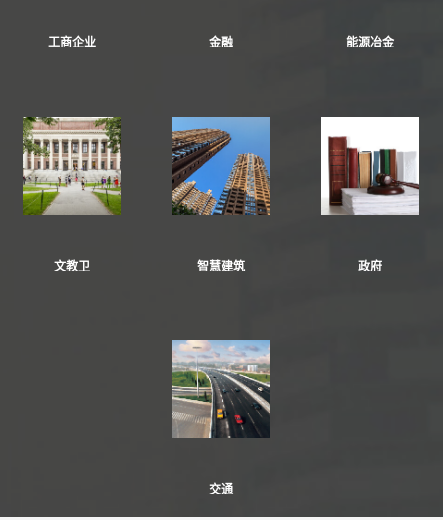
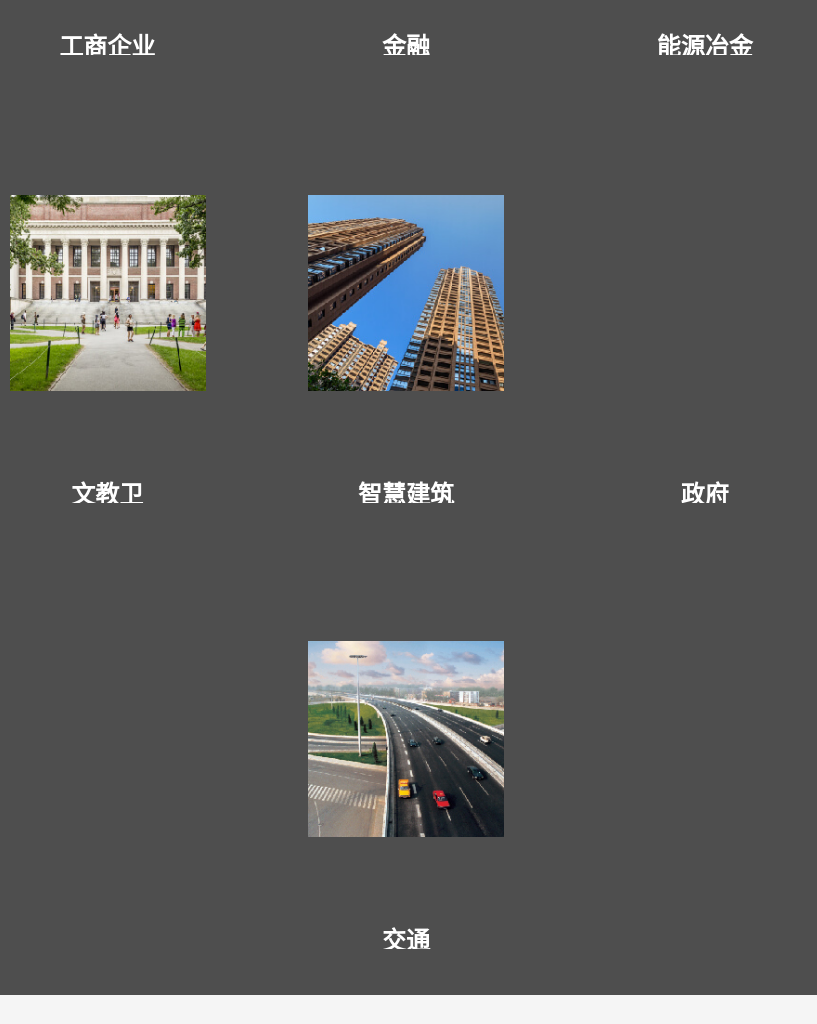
- [image]
